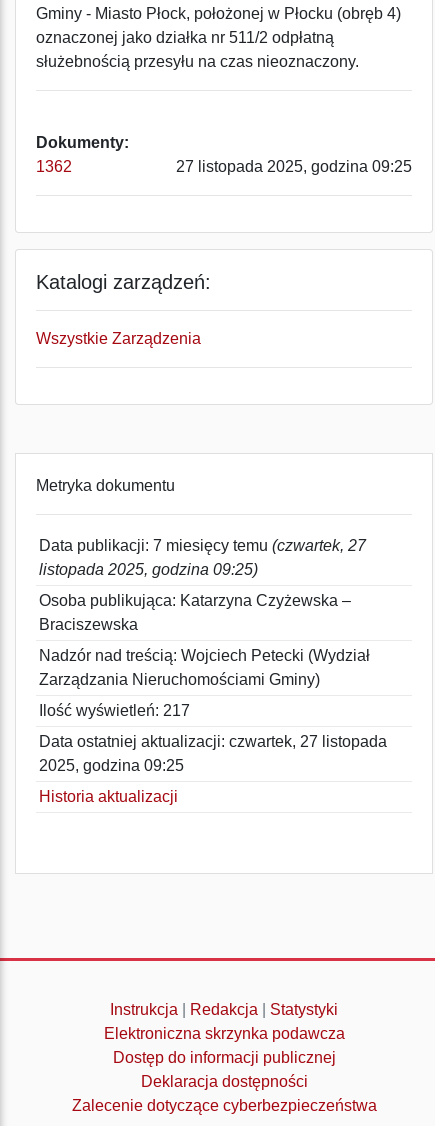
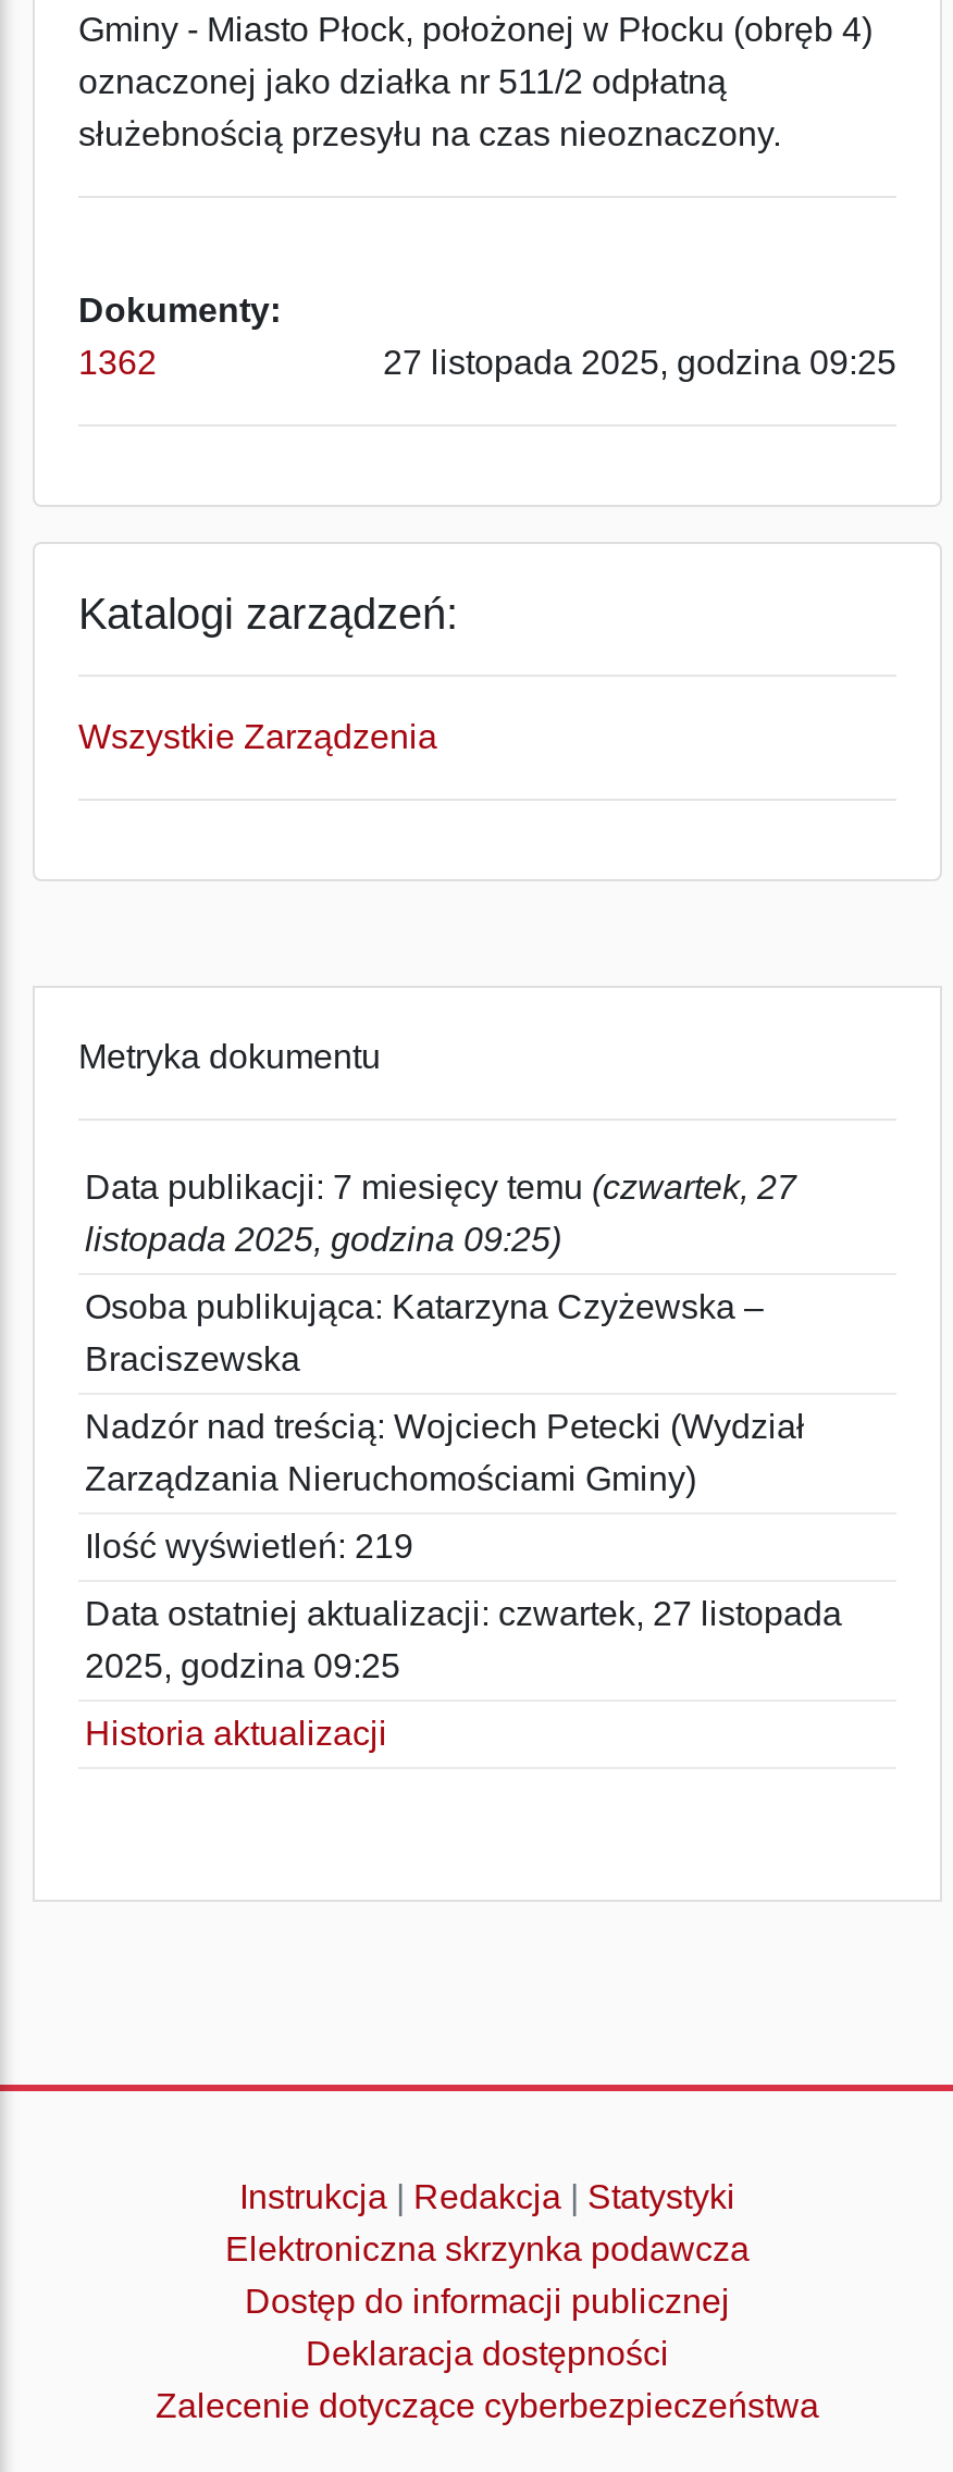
- Ilość wyświetleń: 217
+ Ilość wyświetleń: 219
